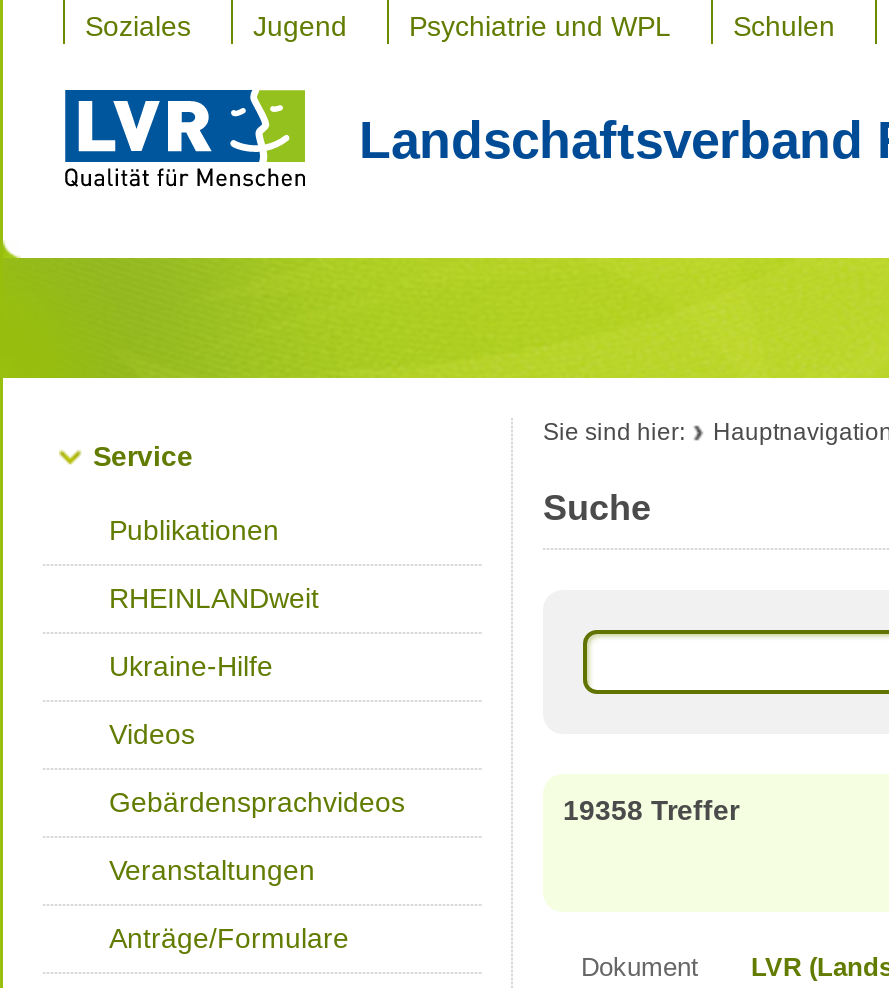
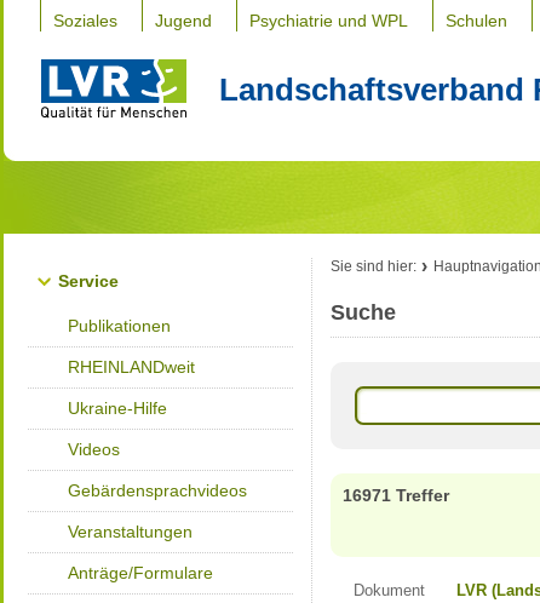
- 19358 Treffer
+ 16971 Treffer
